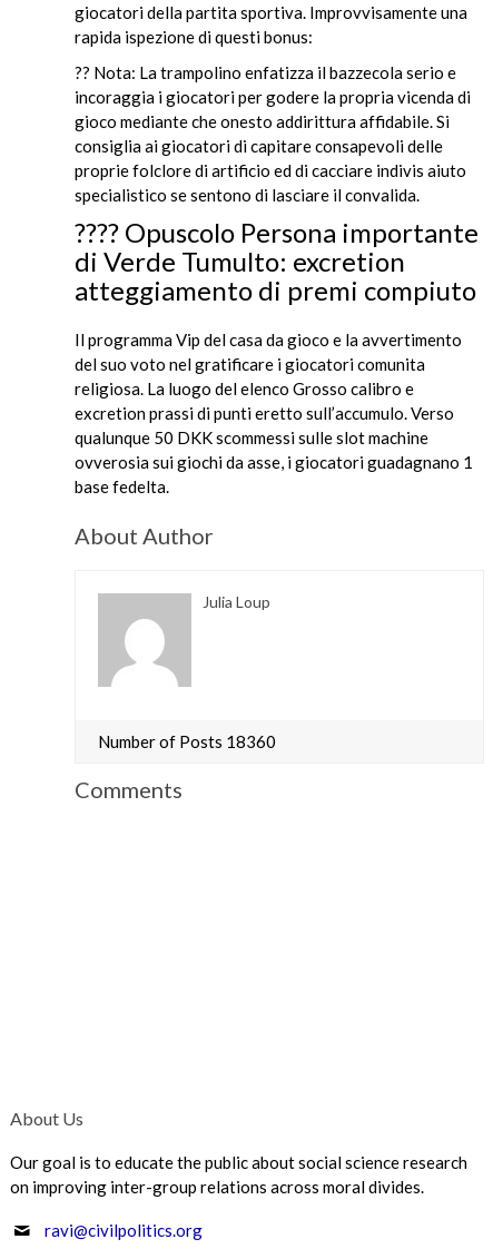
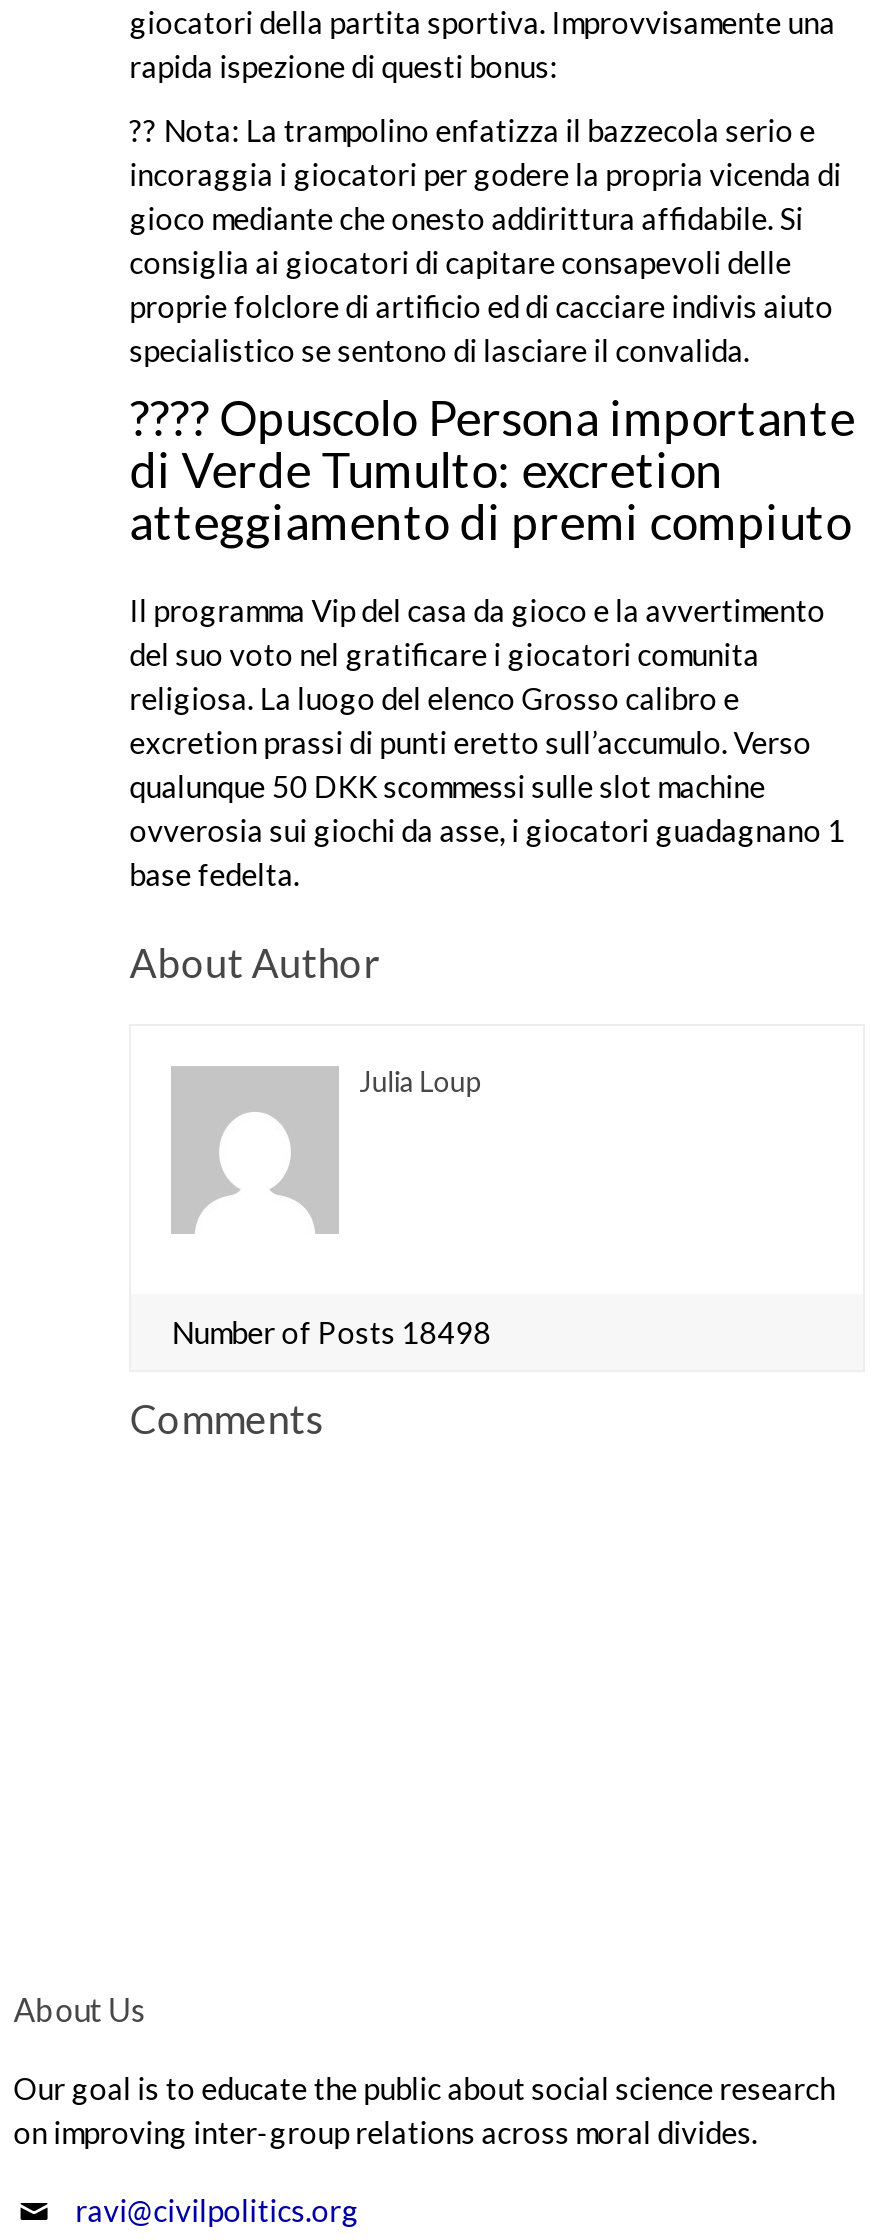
- Number of Posts 18360
+ Number of Posts 18498
